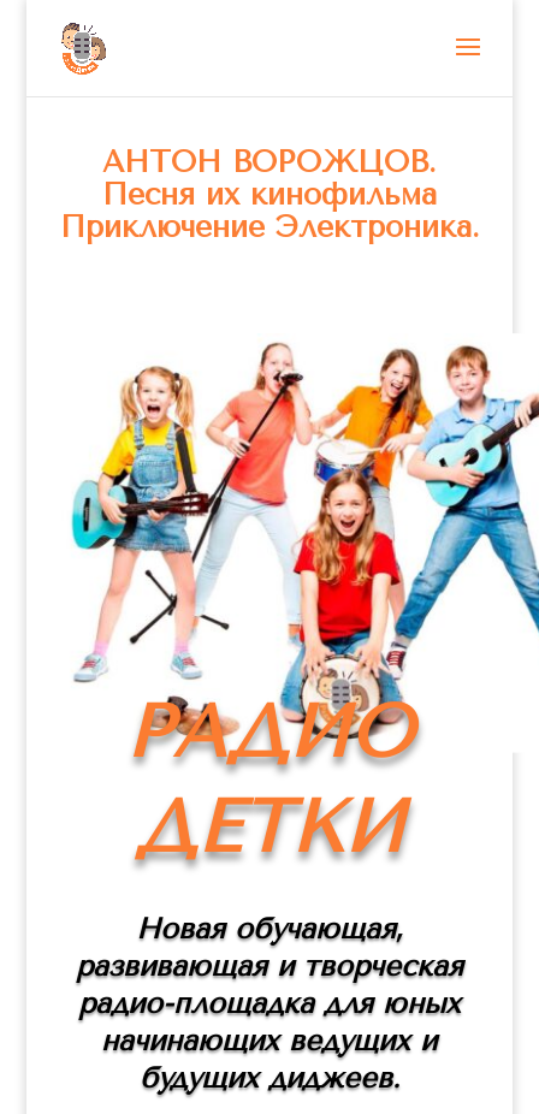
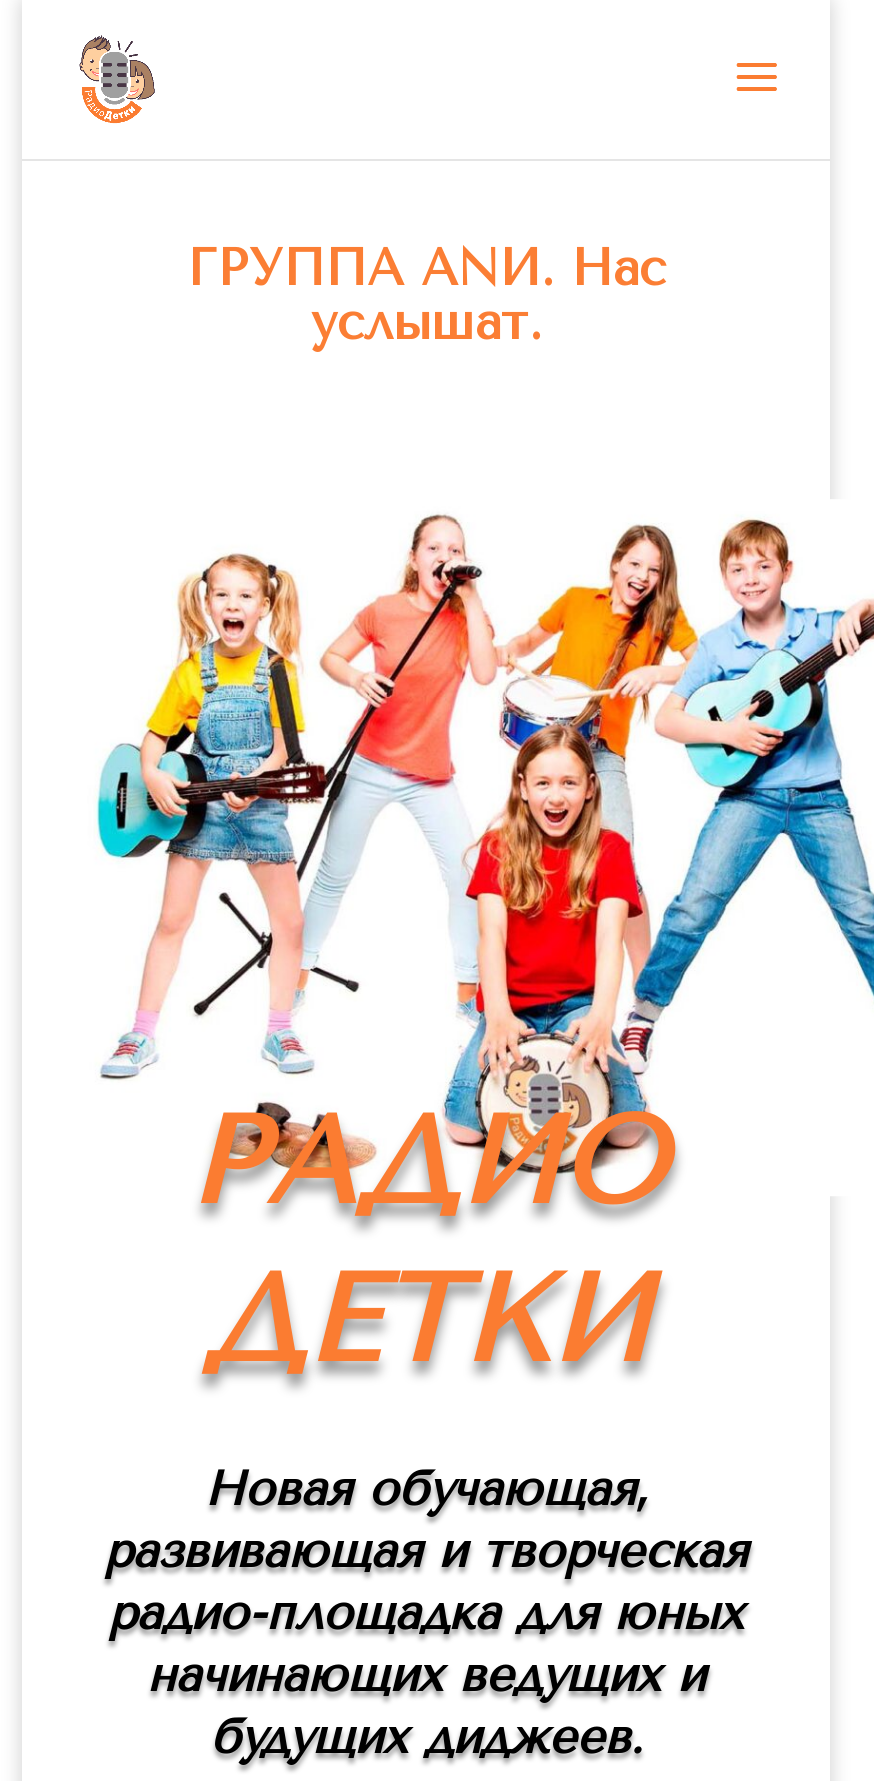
- АНТОН ВОРОЖЦОВ.
- Песня их кинофильма
- Приключение Электроника.
+ ГРУППА АNИ. Нас
+ услышат.
